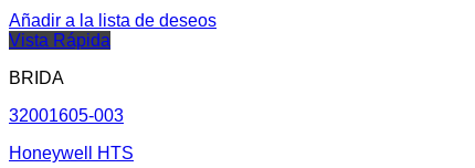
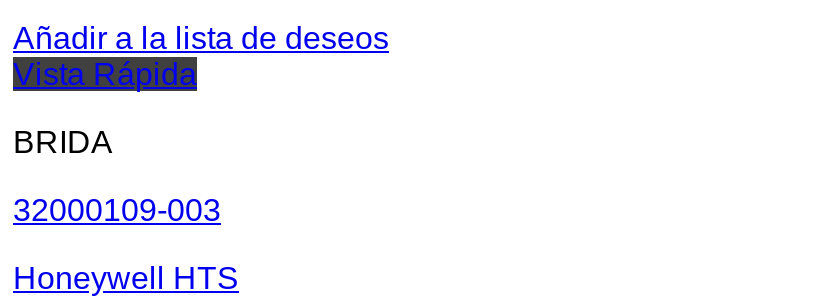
- 32001605-003
+ 32000109-003
